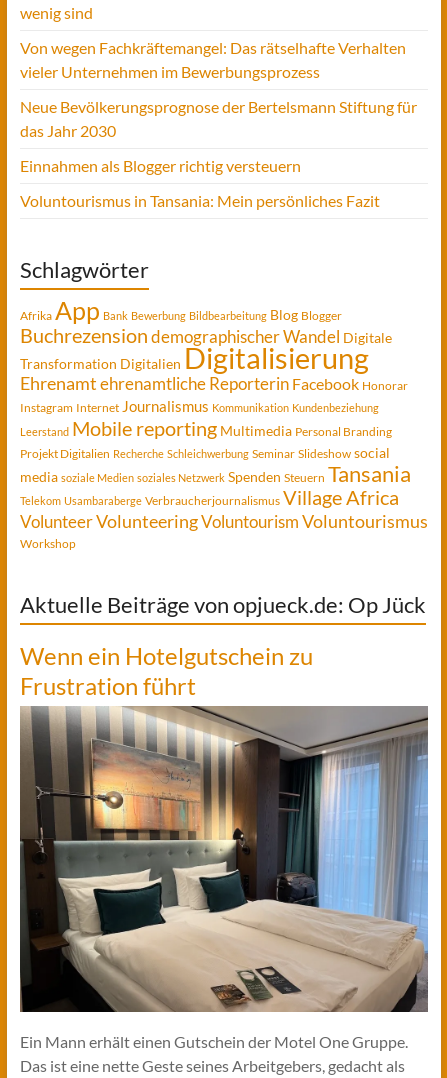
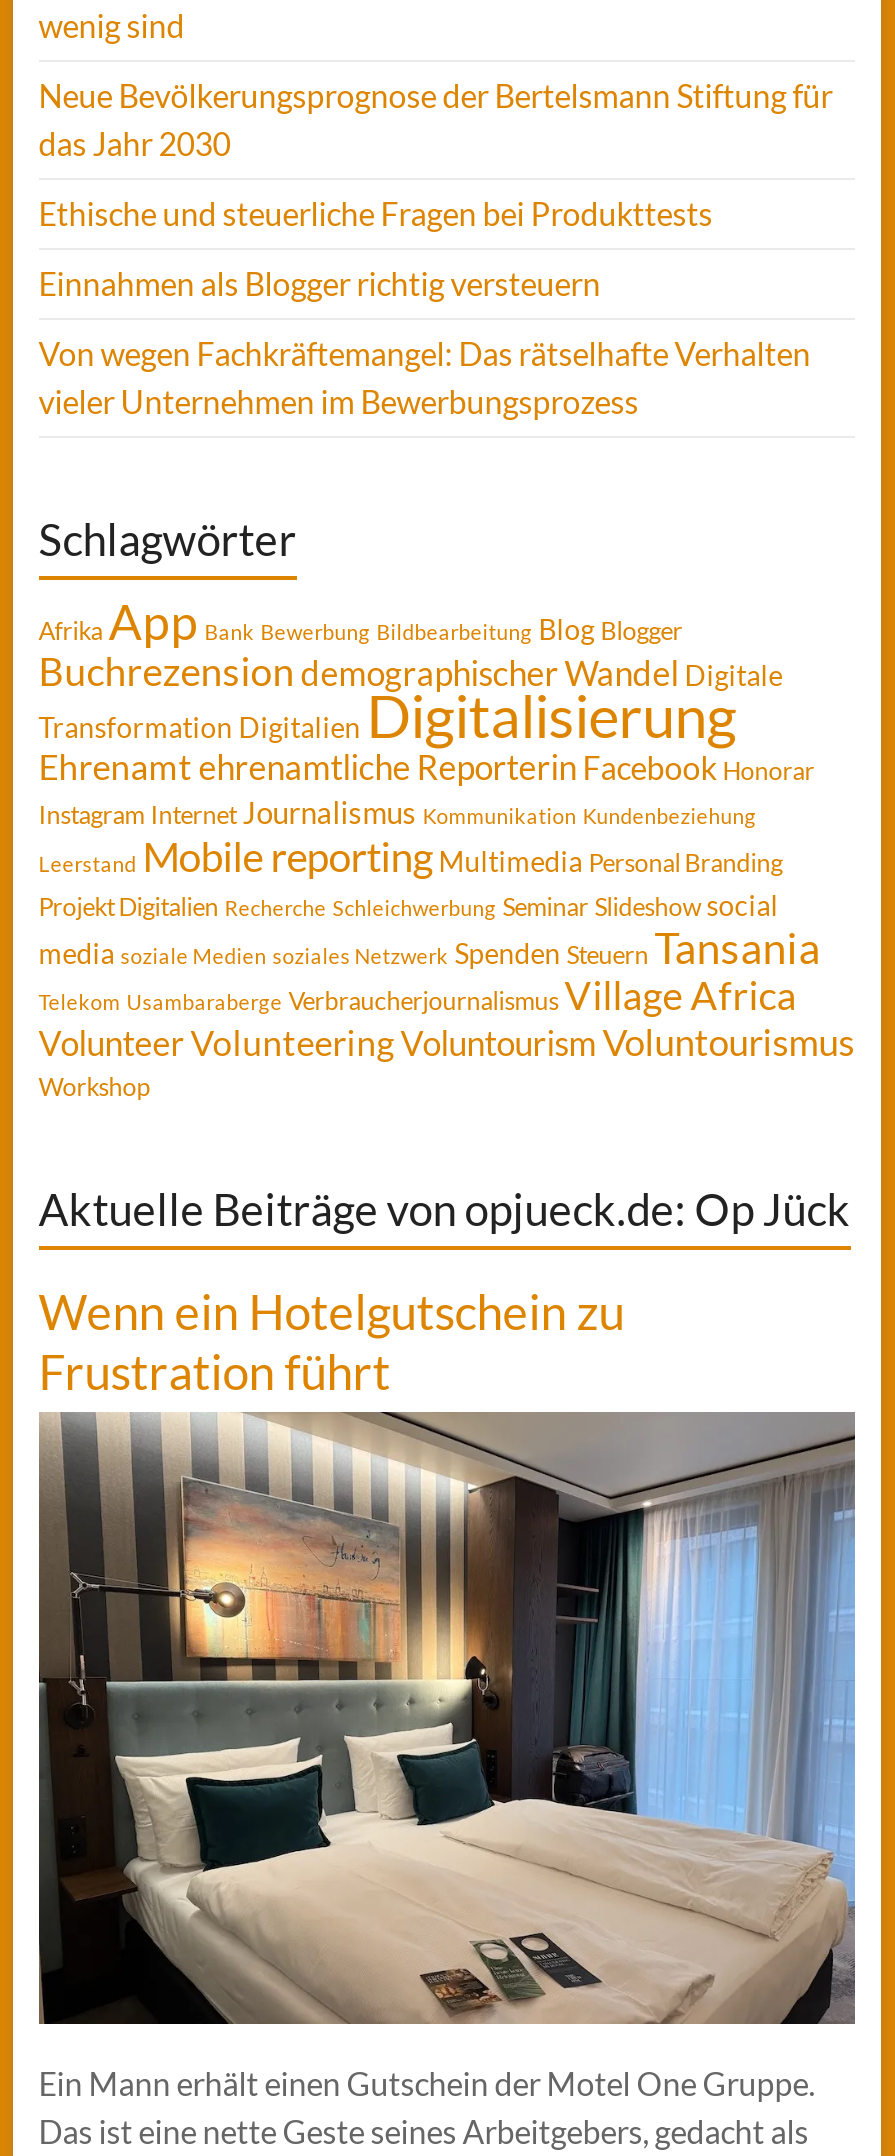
+ Ethische und steuerliche Fragen bei Produkttests

moved down: Von wegen Fachkräftemangel: Das rätselhafte Verhalten | vieler Unternehmen im Bewerbungsprozess

moved up: Neue Bevölkerungsprognose der Bertelsmann Stiftung für | das Jahr 2030 | Einnahmen als Blogger richtig versteuern

- Voluntourismus in Tansania: Mein persönliches Fazit
